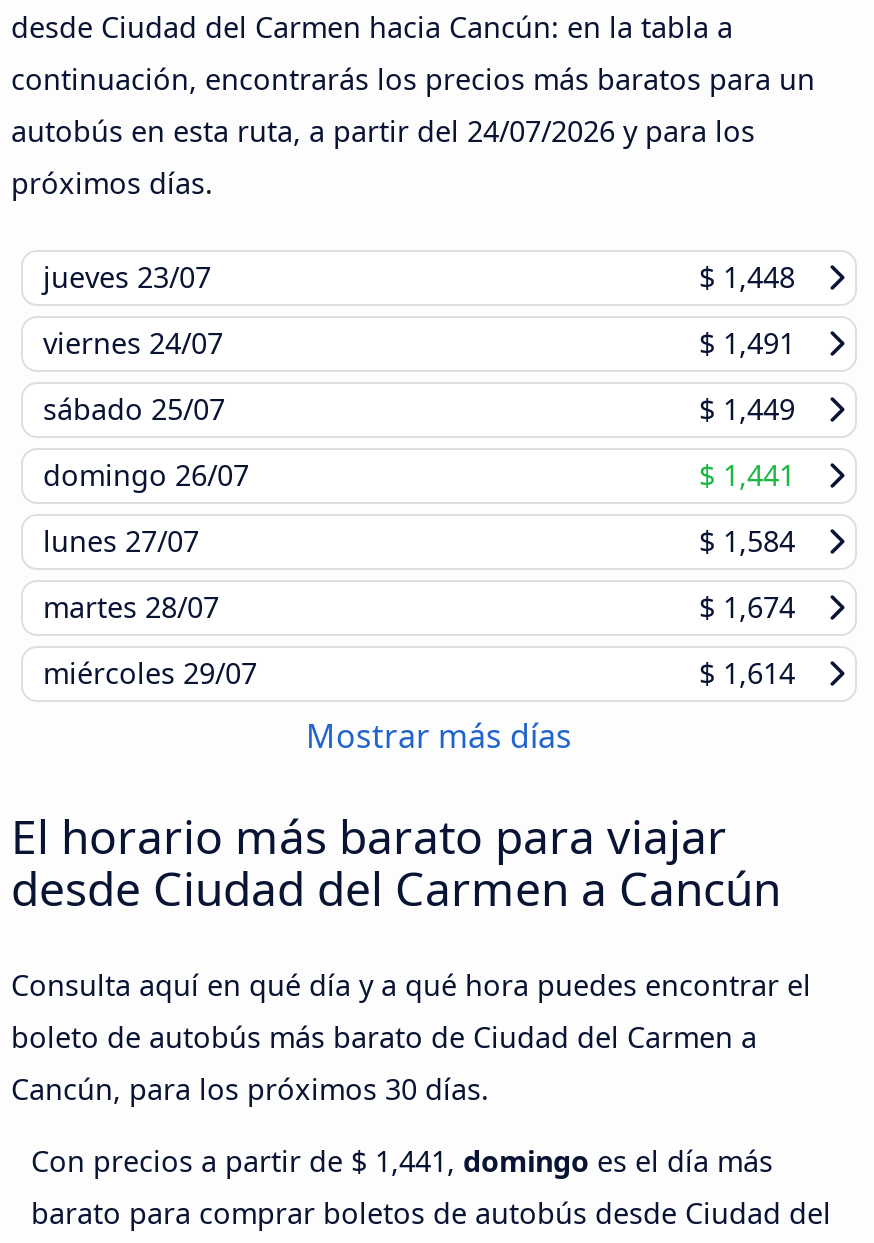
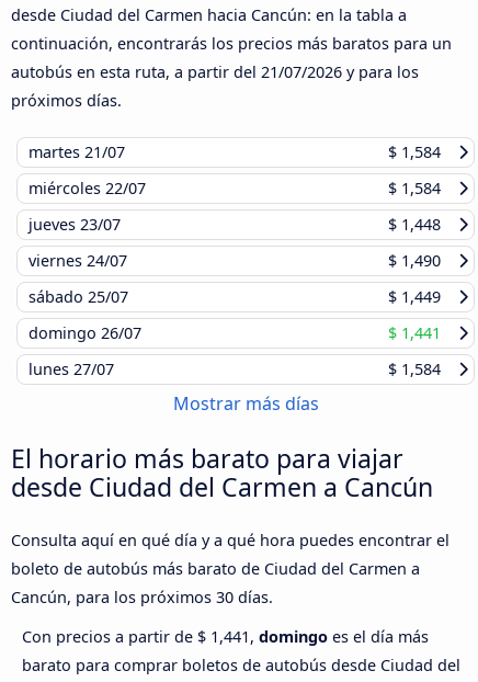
- autobús en esta ruta, a partir del 24/07/2026 y para los
+ autobús en esta ruta, a partir del 21/07/2026 y para los

+ martes 21/07
+ $ 1,584
+ miércoles 22/07
+ $ 1,584

moved down: jueves 23/07 | $ 1,448 | viernes 24/07 | ... | lunes 27/07 | $ 1,584

- $ 1,491
+ $ 1,490

- martes 28/07
- $ 1,674
- miércoles 29/07
- $ 1,614
